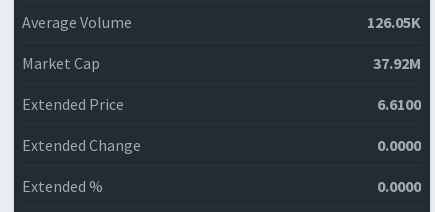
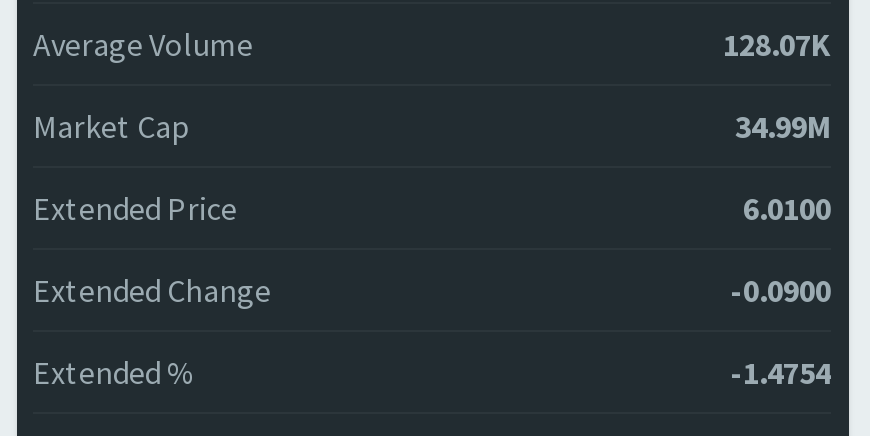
- 126.05K
+ 128.07K

- 37.92M
+ 34.99M

- 6.6100
+ 6.0100

- 0.0000
+ -0.0900

- 0.0000
+ -1.4754
